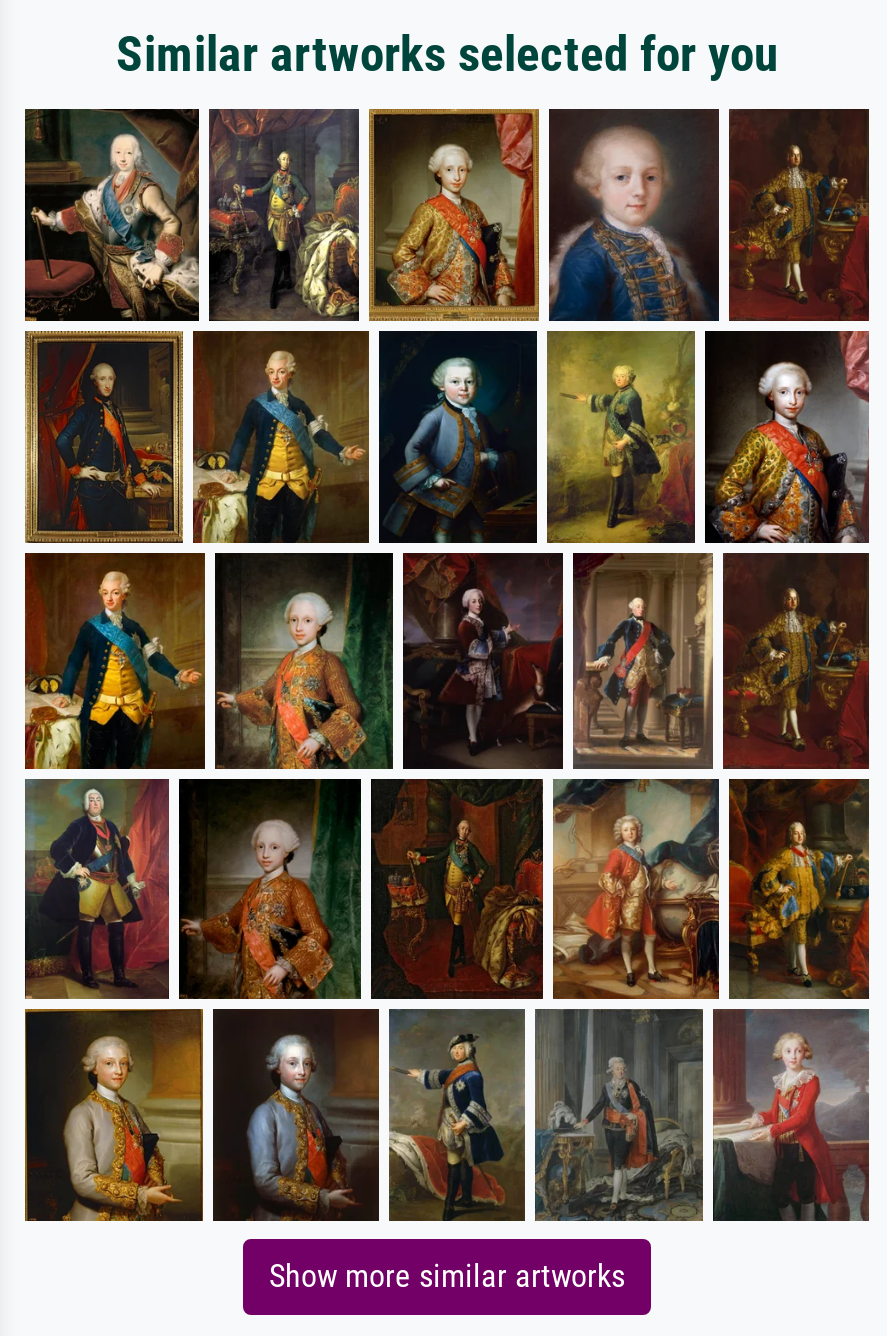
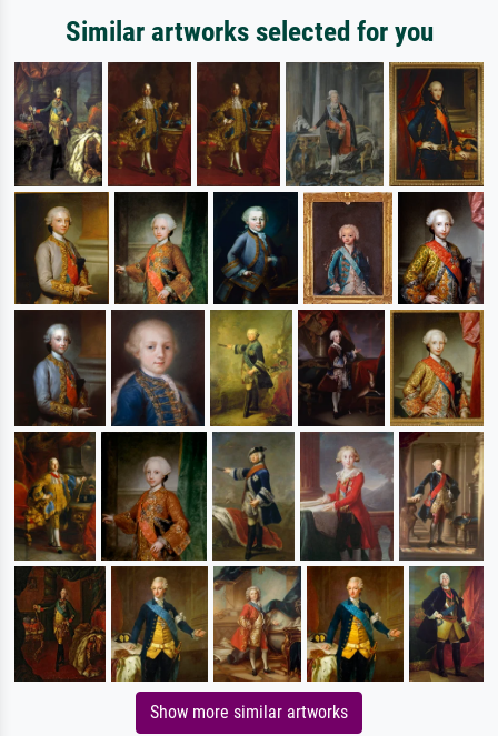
- [image]
+ [image]
